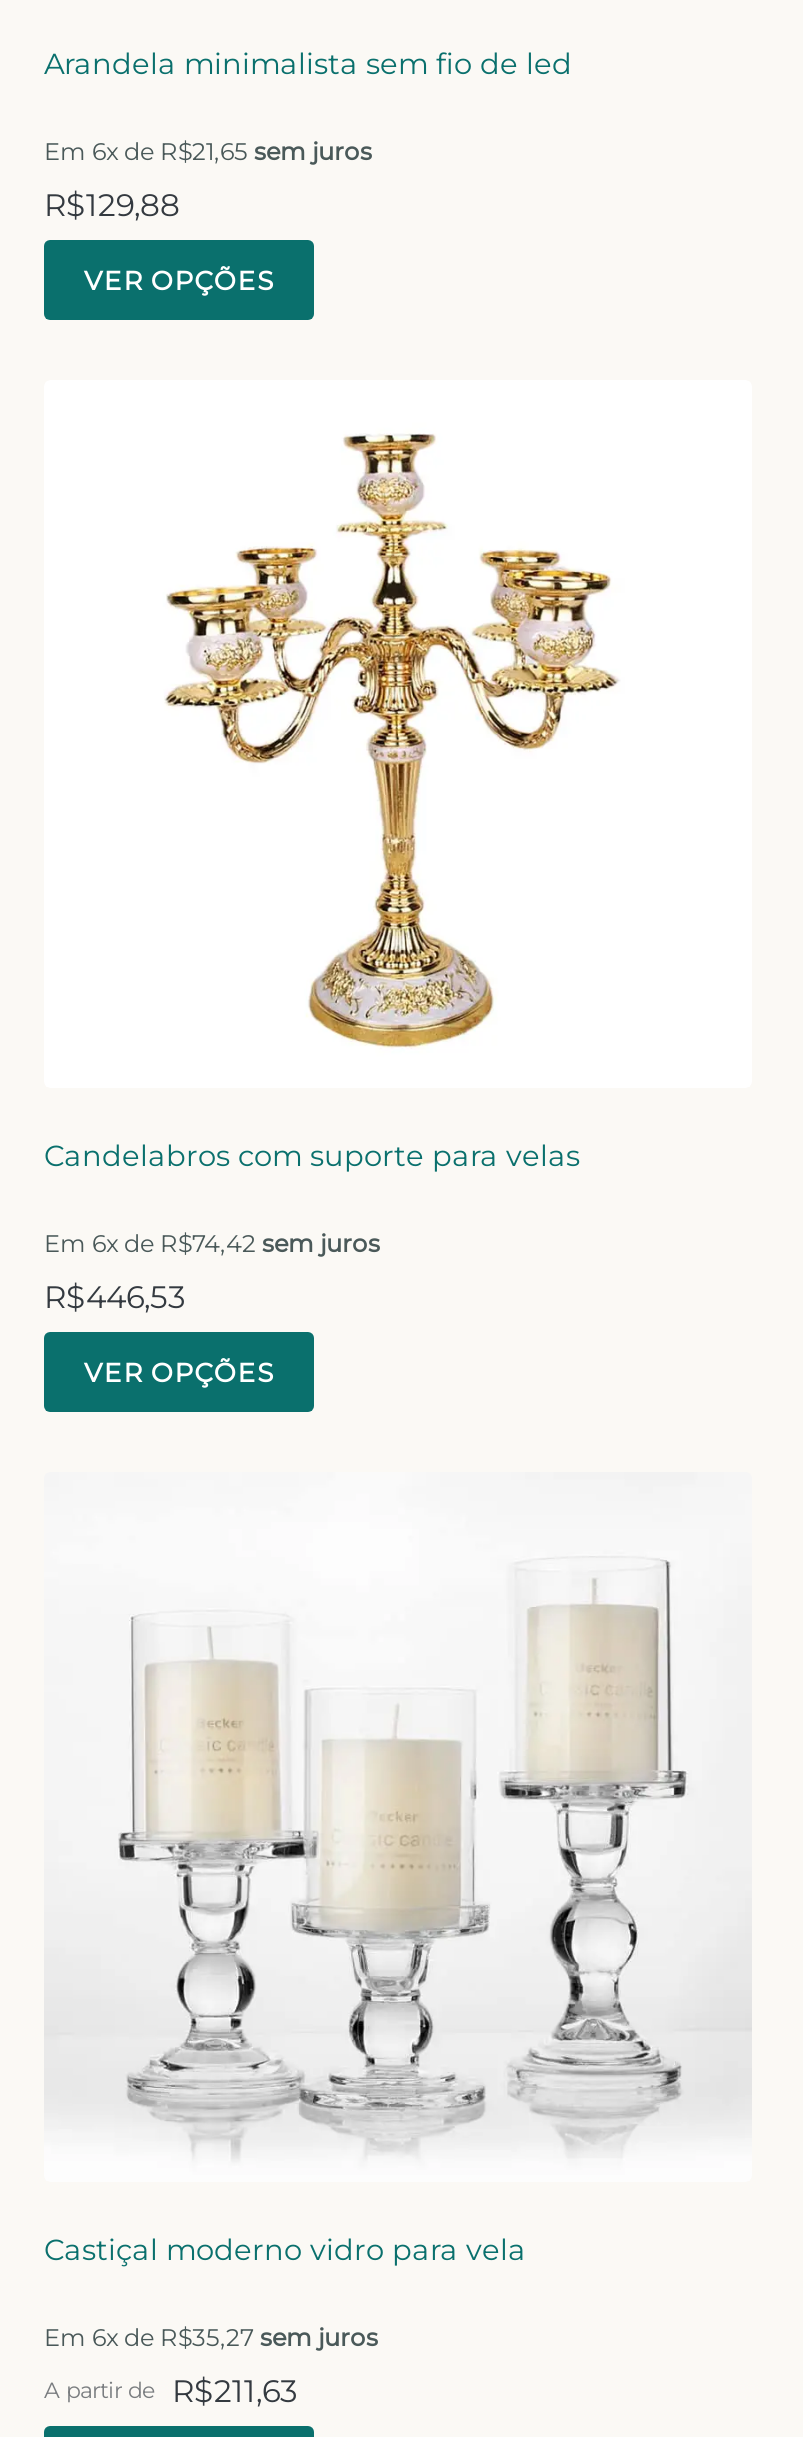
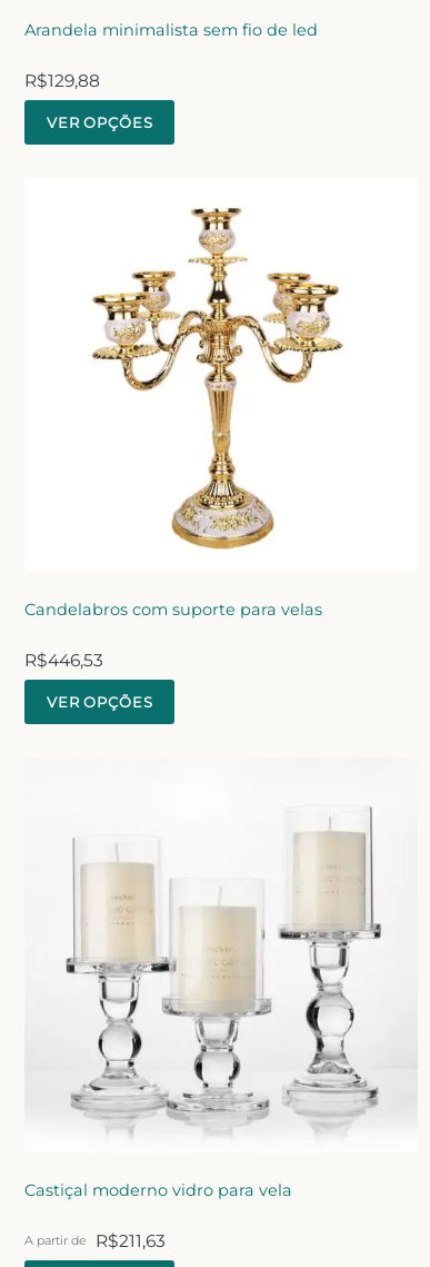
- Em 6x de R$21,65 sem juros

- Em 6x de R$74,42 sem juros

- Em 6x de R$35,27 sem juros
